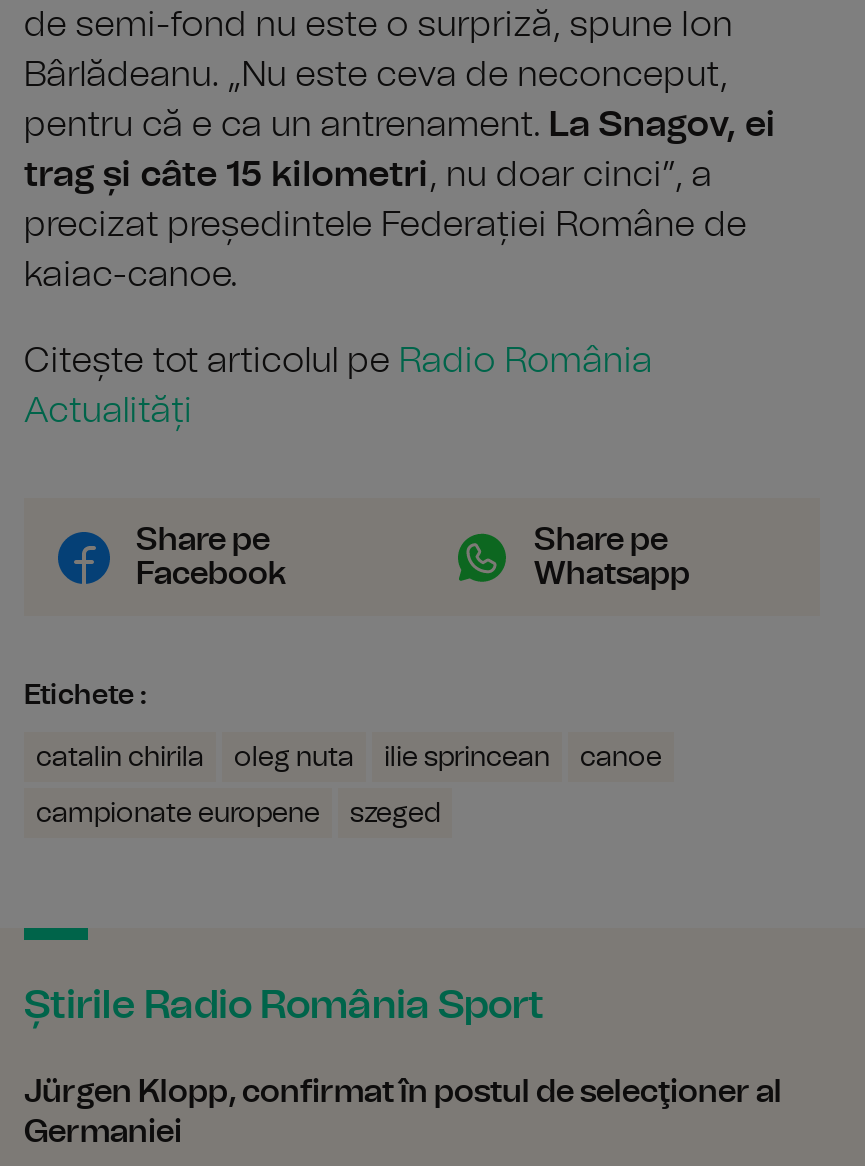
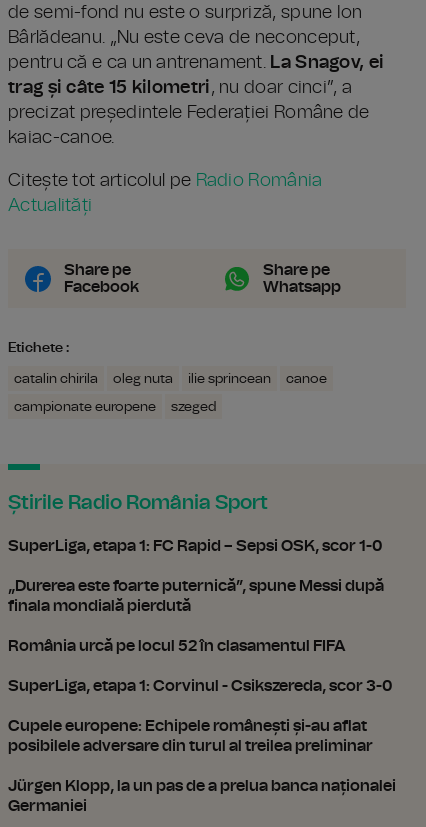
- Jürgen Klopp, confirmat în postul de selecţioner al
+ SuperLiga, etapa 1: FC Rapid – Sepsi OSK, scor 1-0
+ „Durerea este foarte puternică”, spune Messi după
+ finala mondială pierdută
+ România urcă pe locul 52 în clasamentul FIFA
+ SuperLiga, etapa 1: Corvinul - Csikszereda, scor 3-0
+ Cupele europene: Echipele românești și-au aflat
+ posibilele adversare din turul al treilea preliminar
+ Jürgen Klopp, la un pas de a prelua banca naționalei
